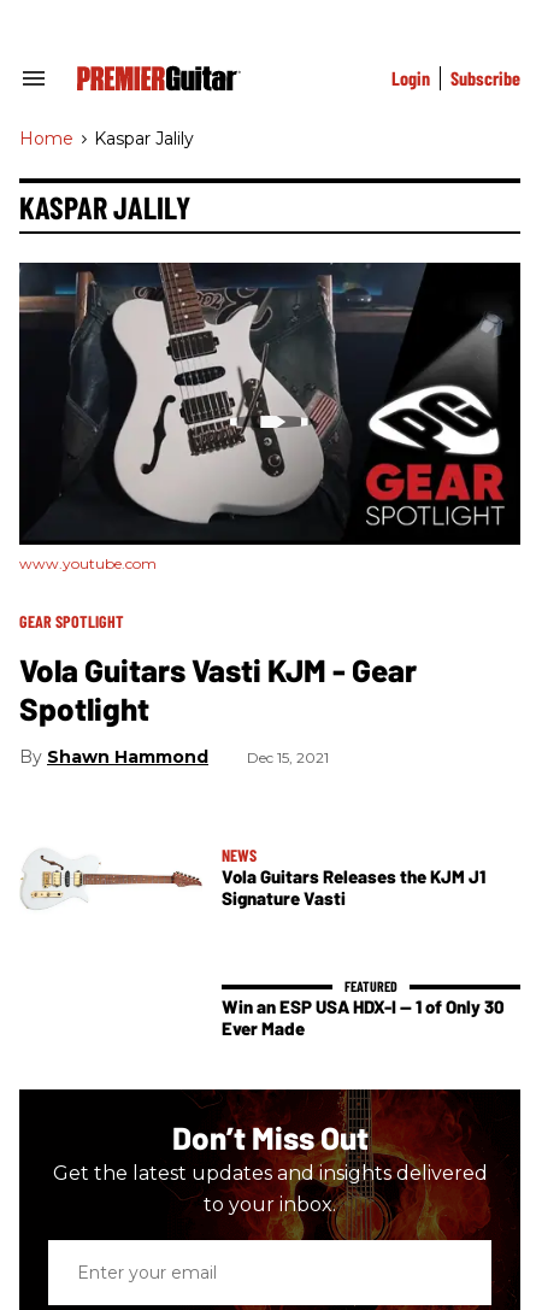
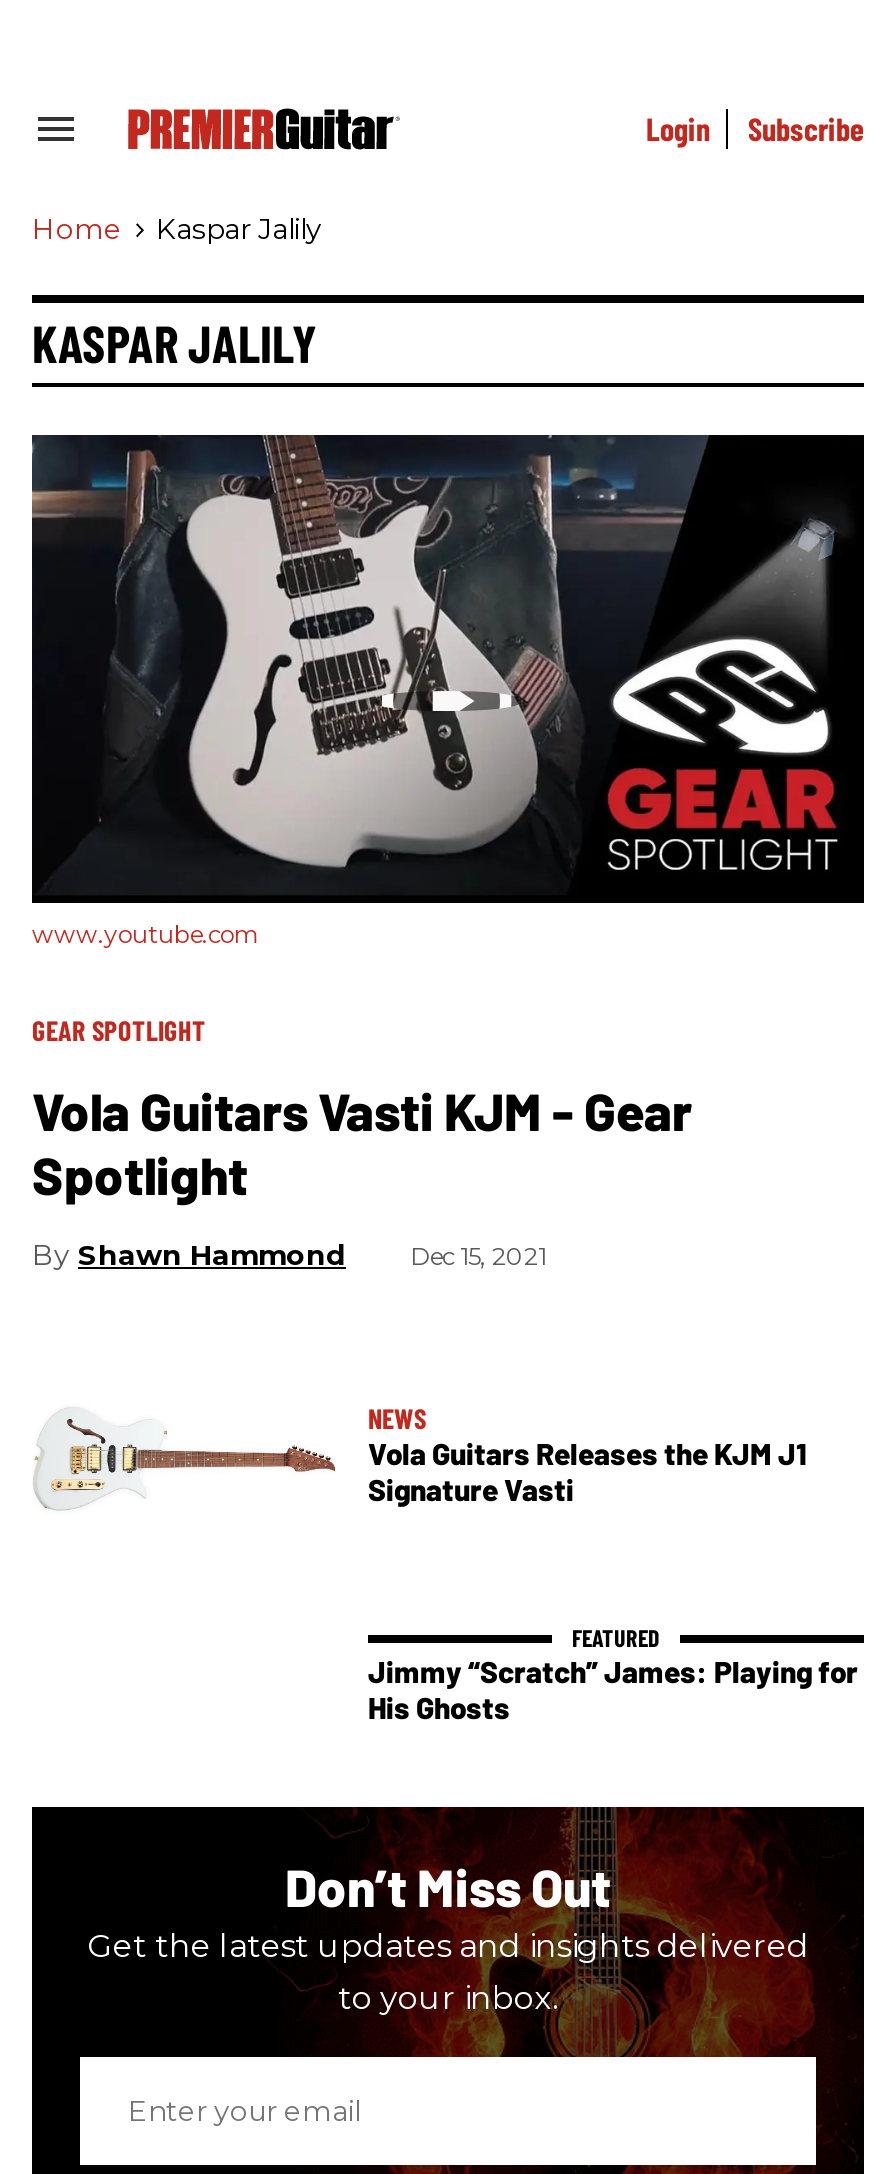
- Win an ESP USA HDX-I — 1 of Only 30
- Ever Made
+ Jimmy “Scratch” James: Playing for
+ His Ghosts
